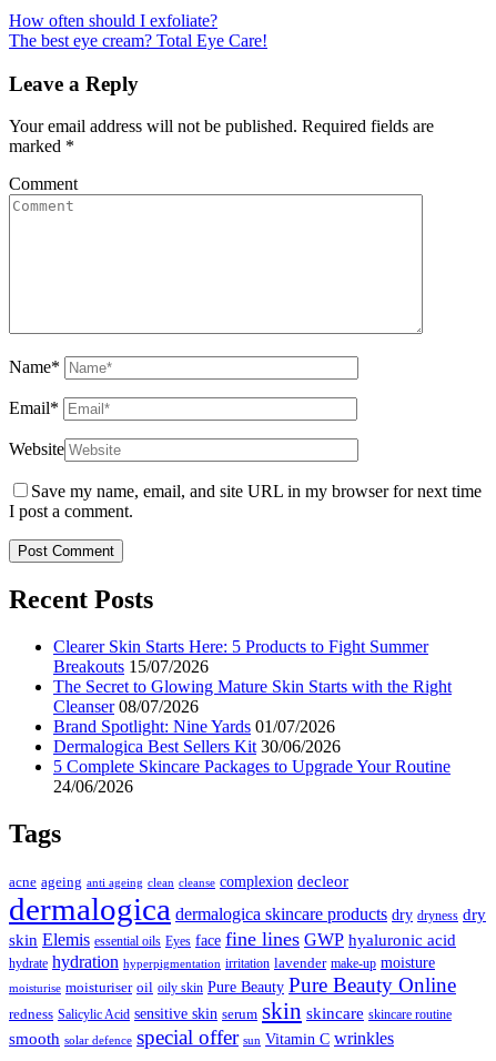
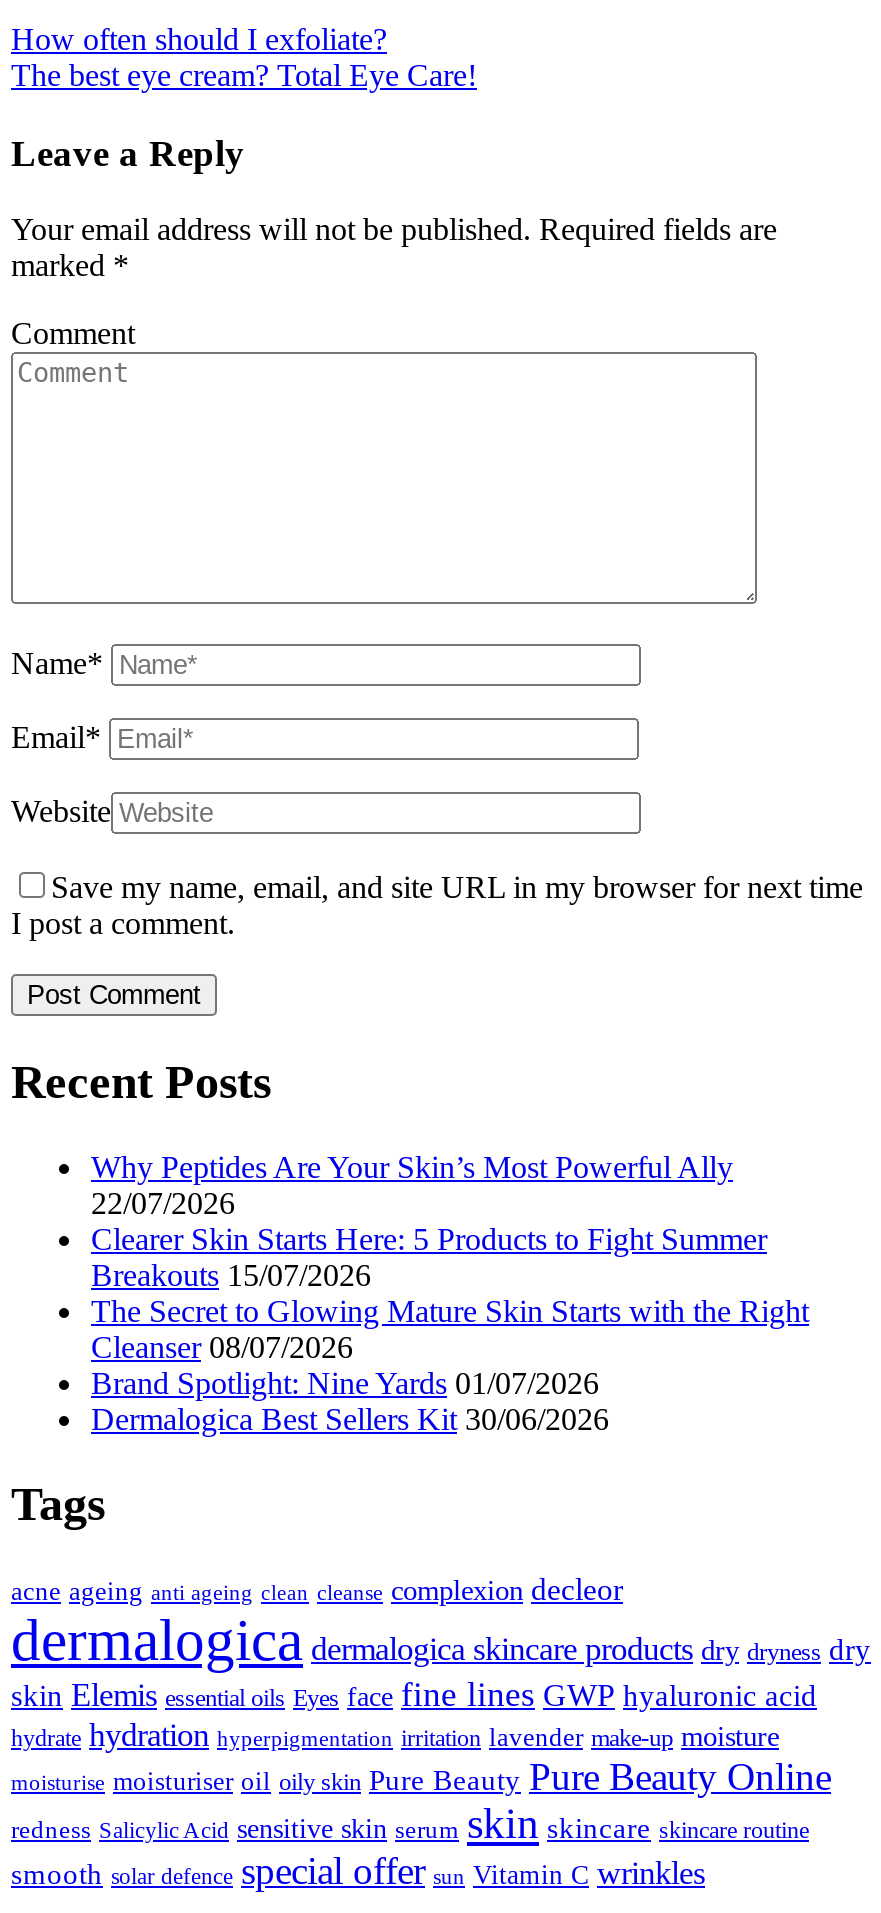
+ Why Peptides Are Your Skin’s Most Powerful Ally
+ 22/07/2026

moved down: Clearer Skin Starts Here: 5 Products to Fight Summer | Breakouts 15/07/2026 | The Secret to Glowing Mature Skin Starts with the Right | Cleanser 08/07/2026 | Brand Spotlight: Nine Yards 01/07/2026 | Dermalogica Best Sellers Kit 30/06/2026

- 5 Complete Skincare Packages to Upgrade Your Routine
- 24/06/2026
